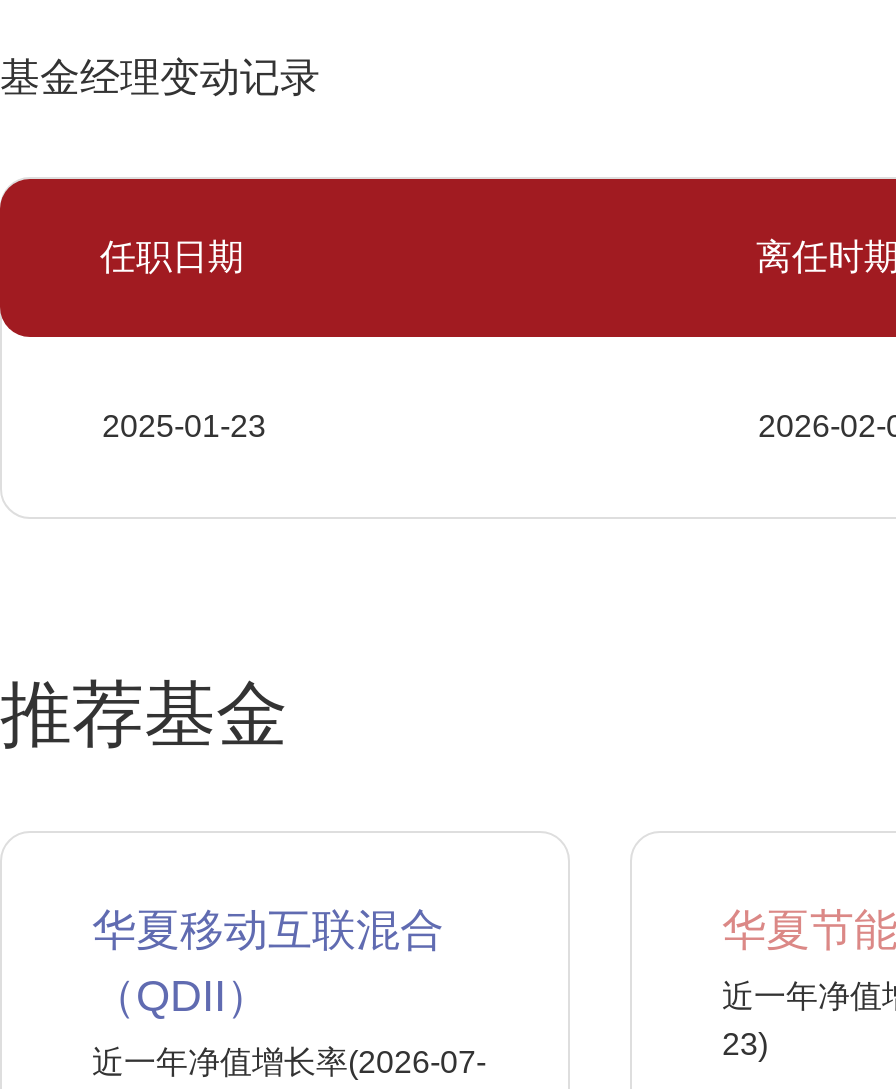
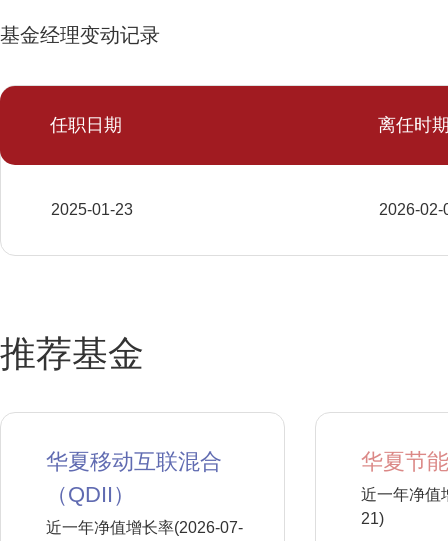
- 23)
+ 21)
